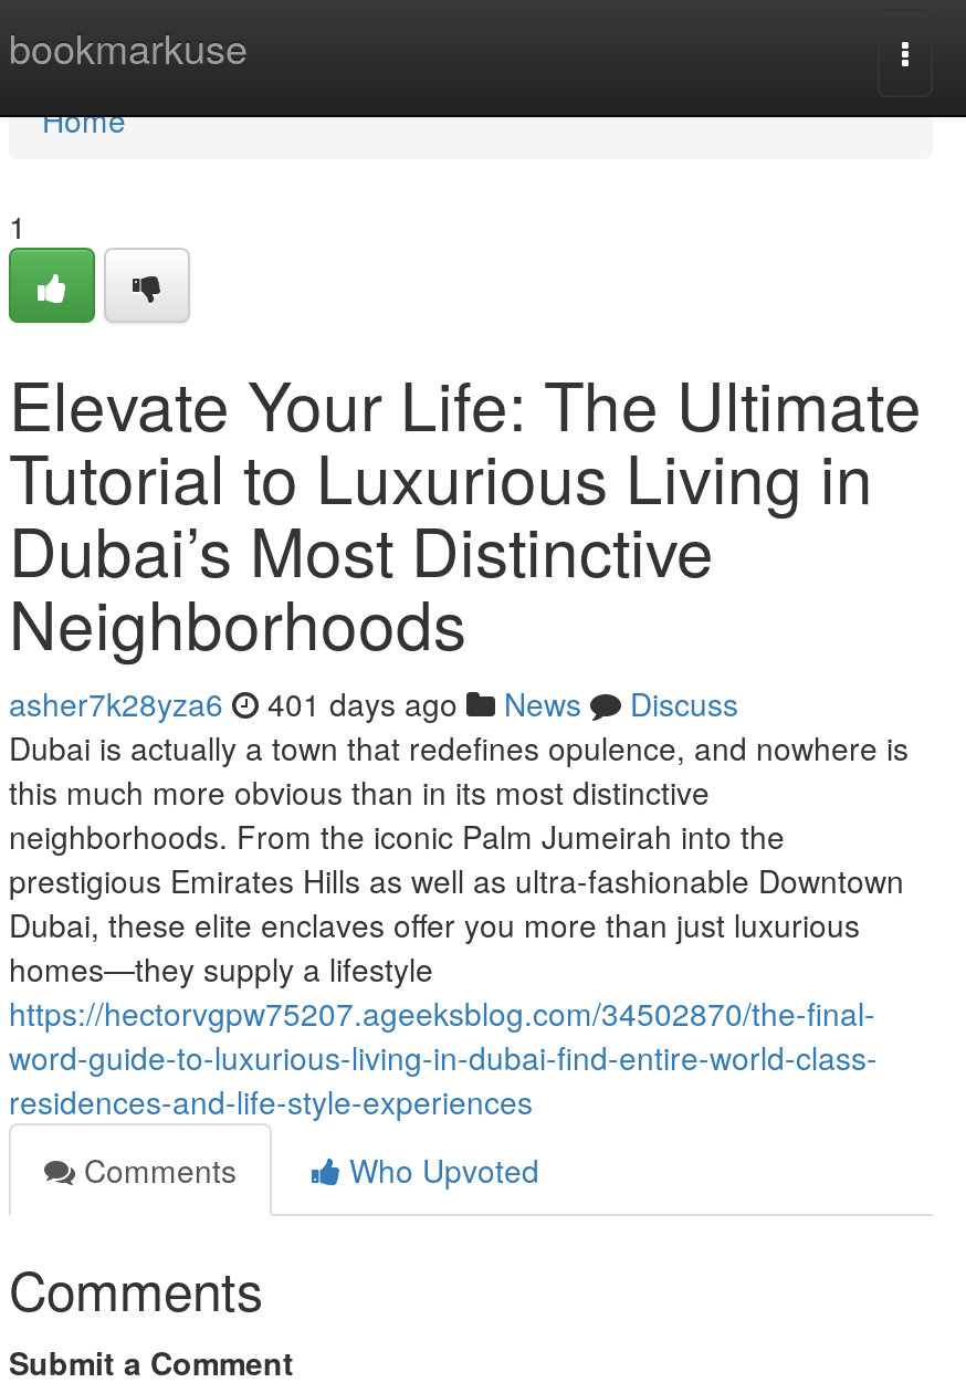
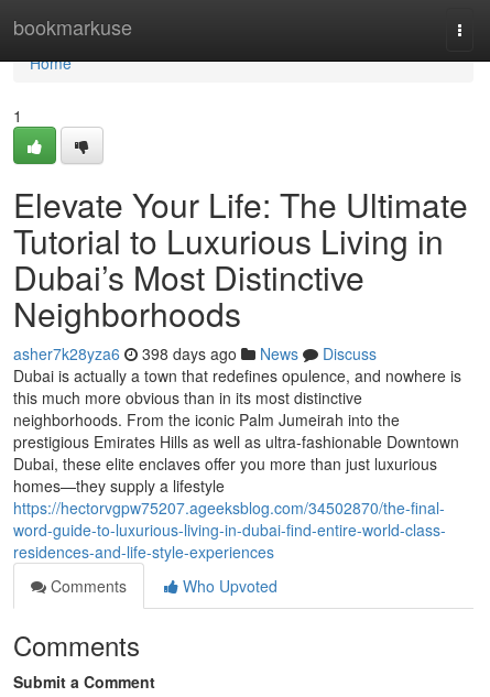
- asher7k28yza6 401 days ago News Discuss
+ asher7k28yza6 398 days ago News Discuss
